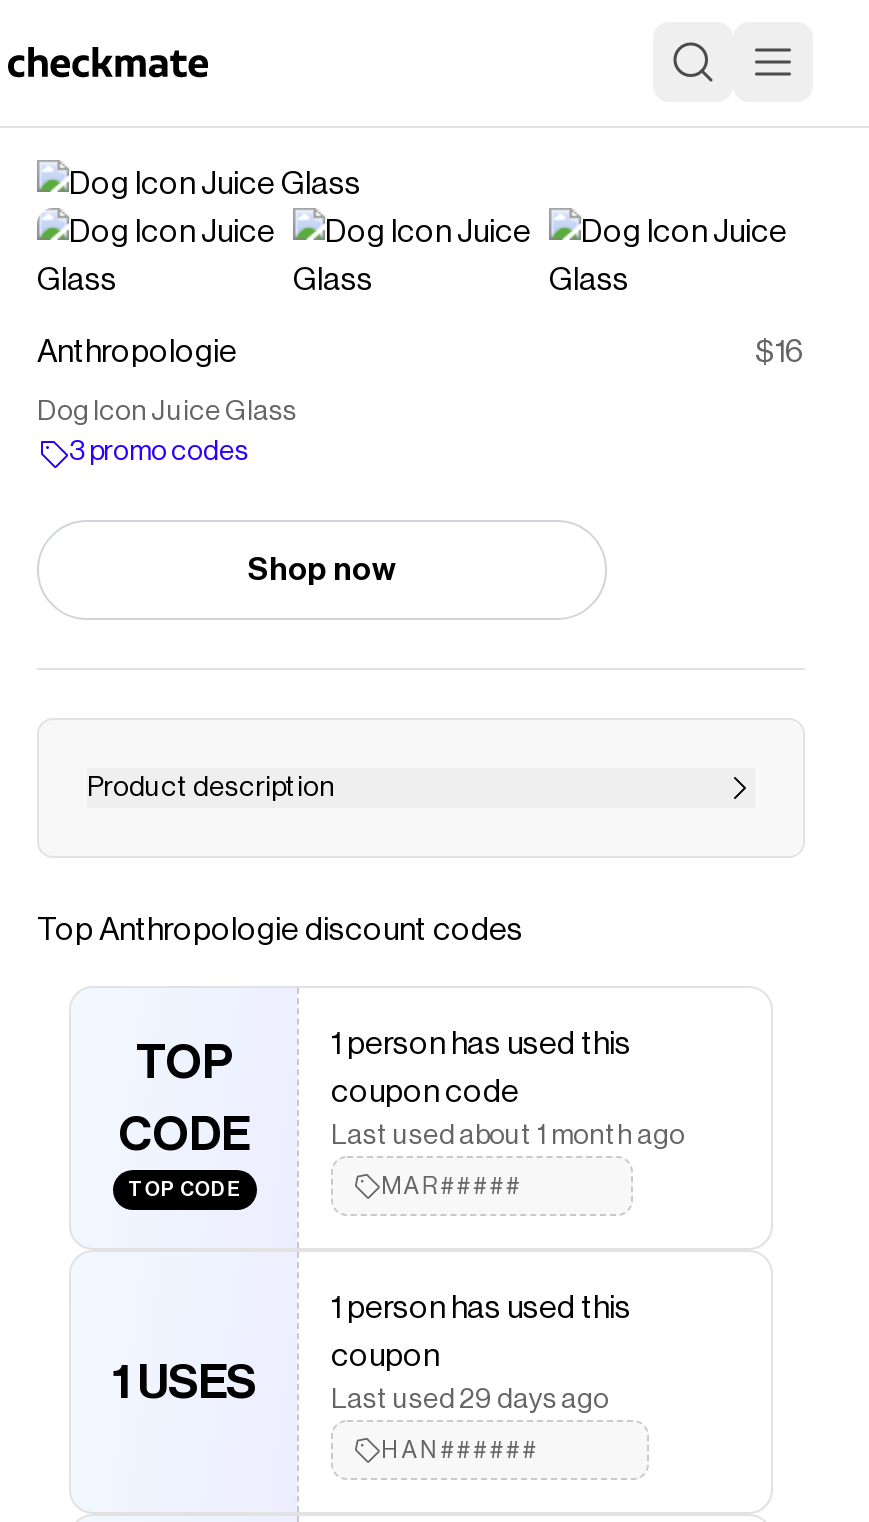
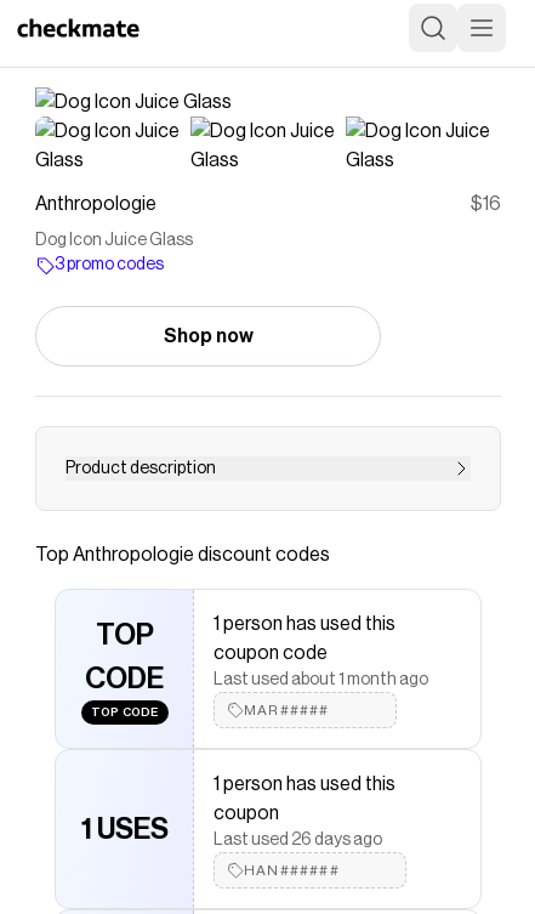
- Last used 29 days ago
+ Last used 26 days ago
